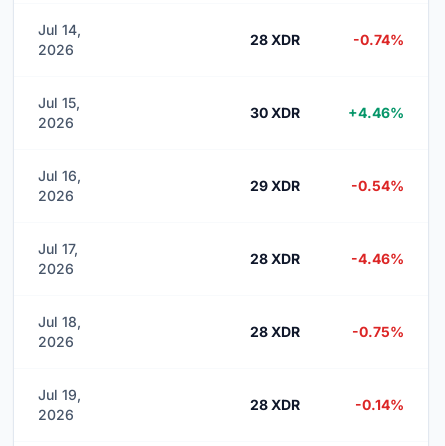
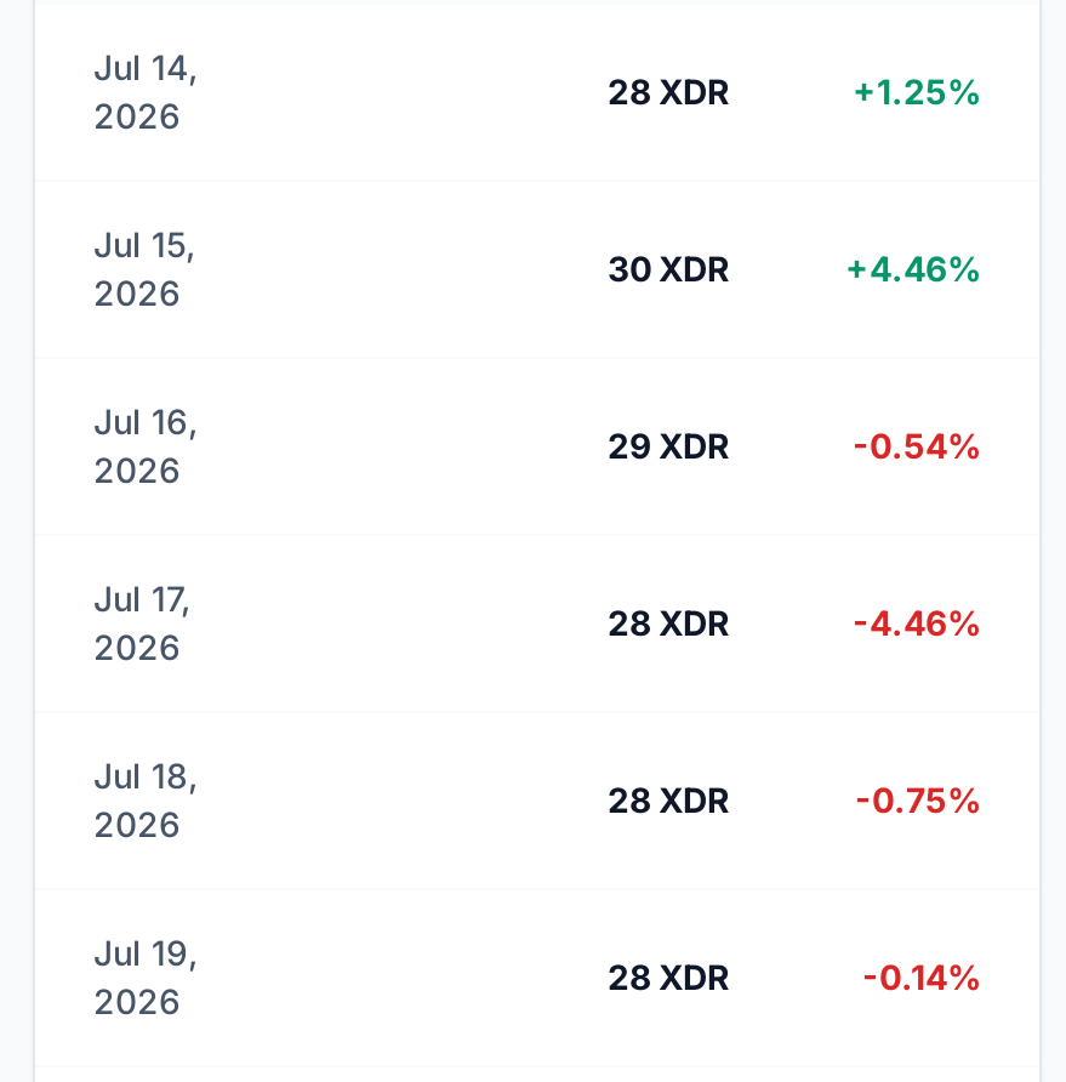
- -0.74%
+ +1.25%
